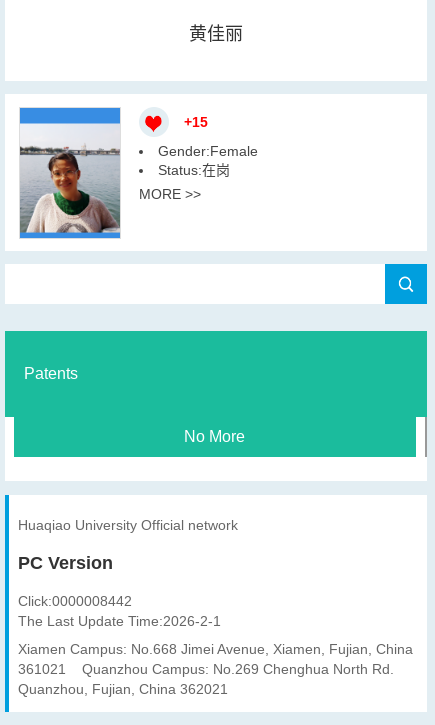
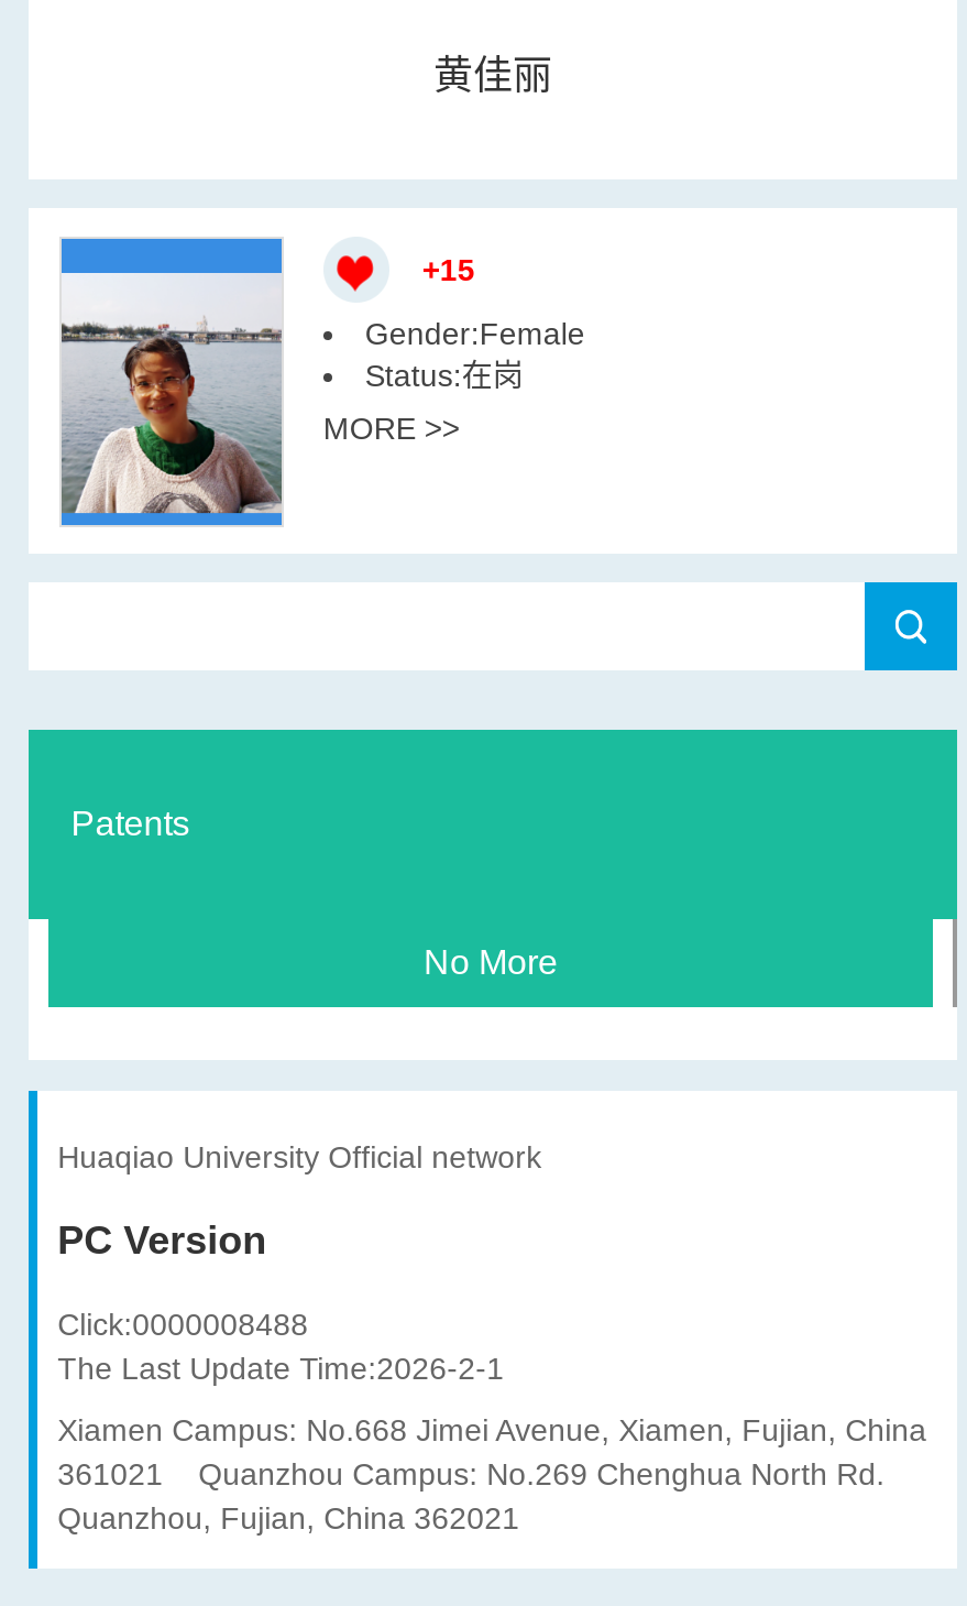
- Click:0000008442
+ Click:0000008488
